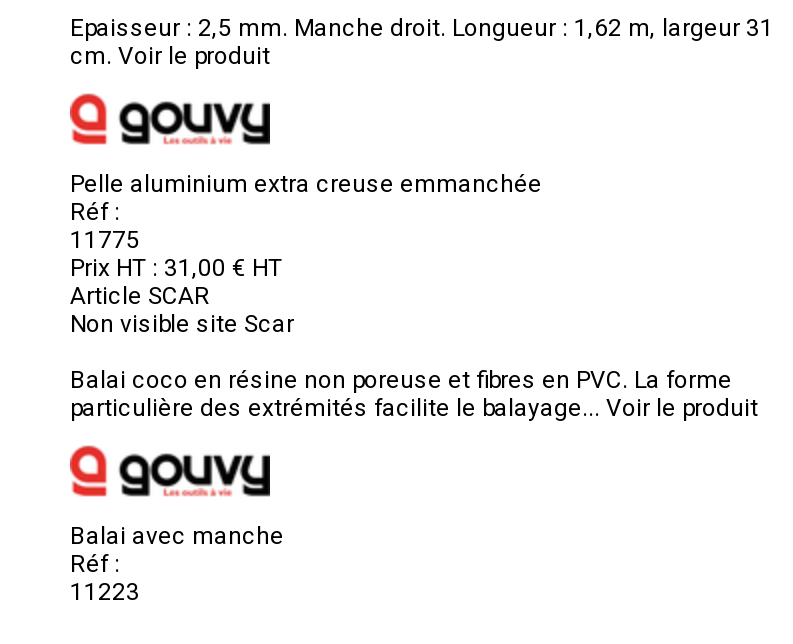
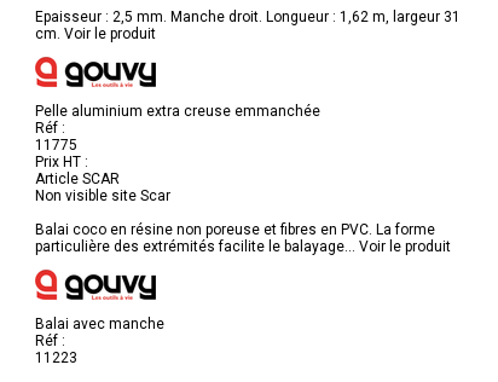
- Prix HT : 31,00 € HT
+ Prix HT :
